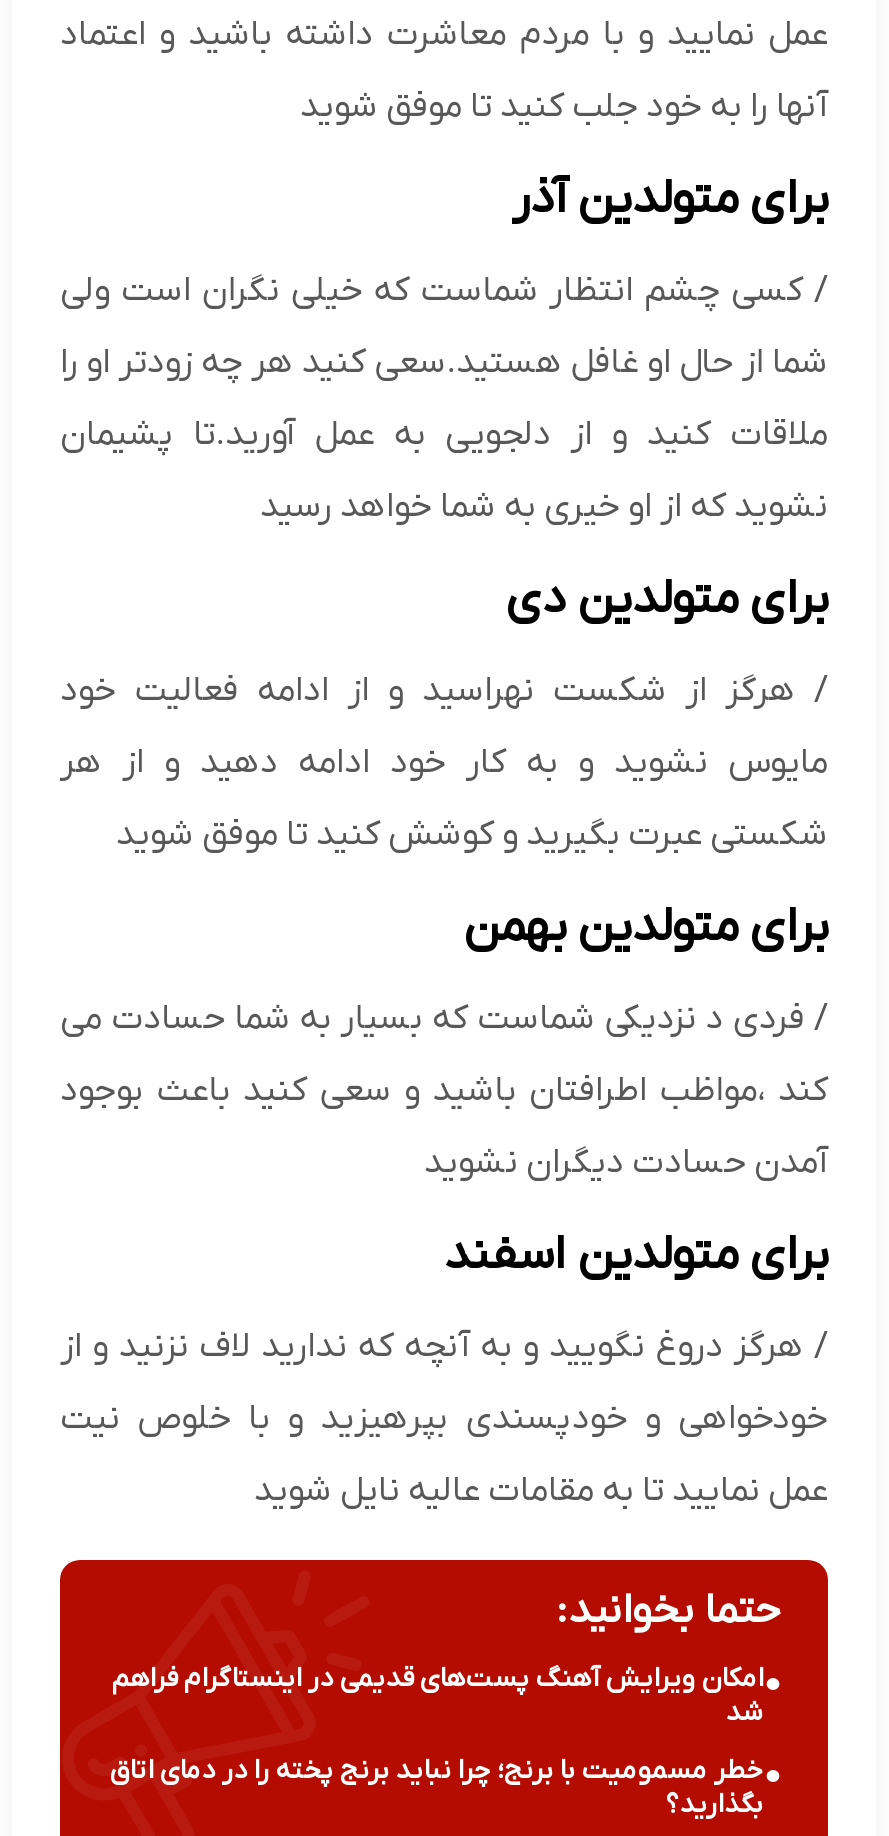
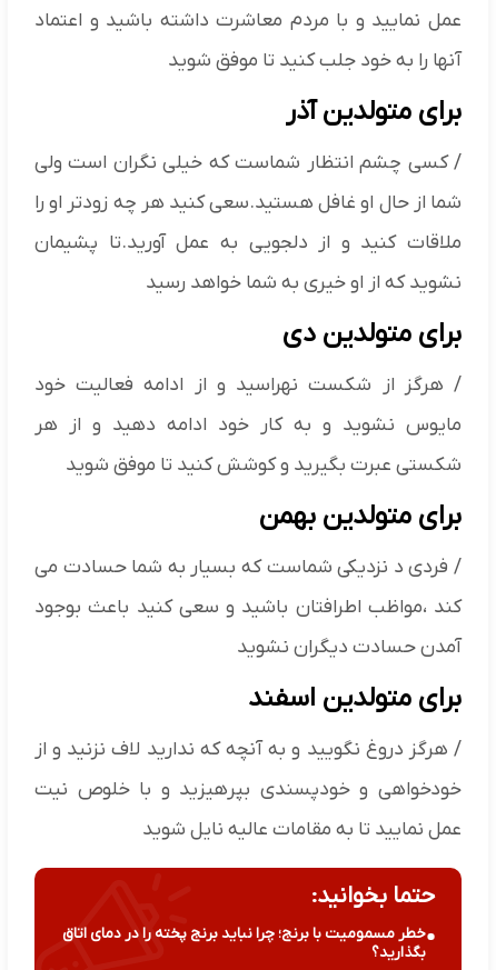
- امکان ویرایش آهنگ پست‌های قدیمی در اینستاگرام فراهم
- شد
